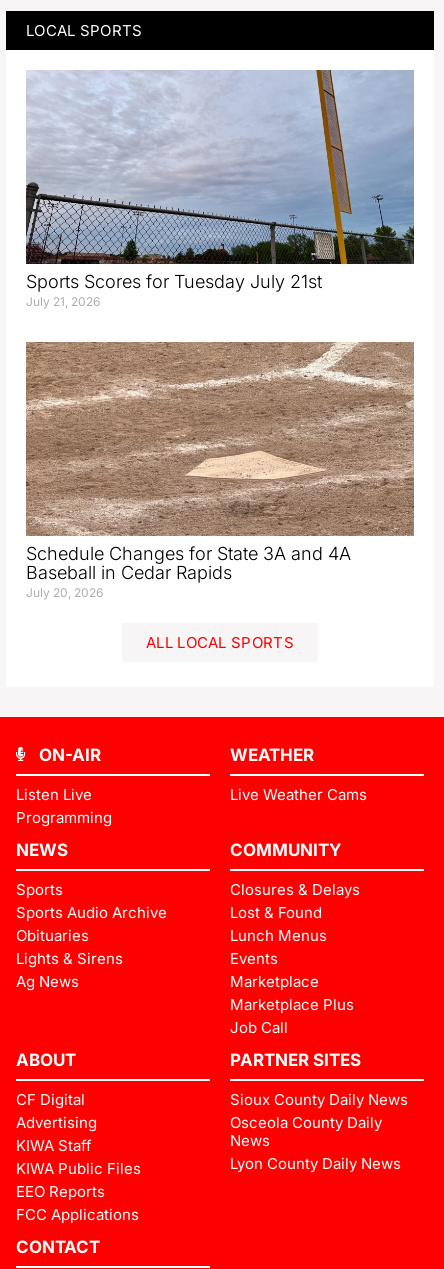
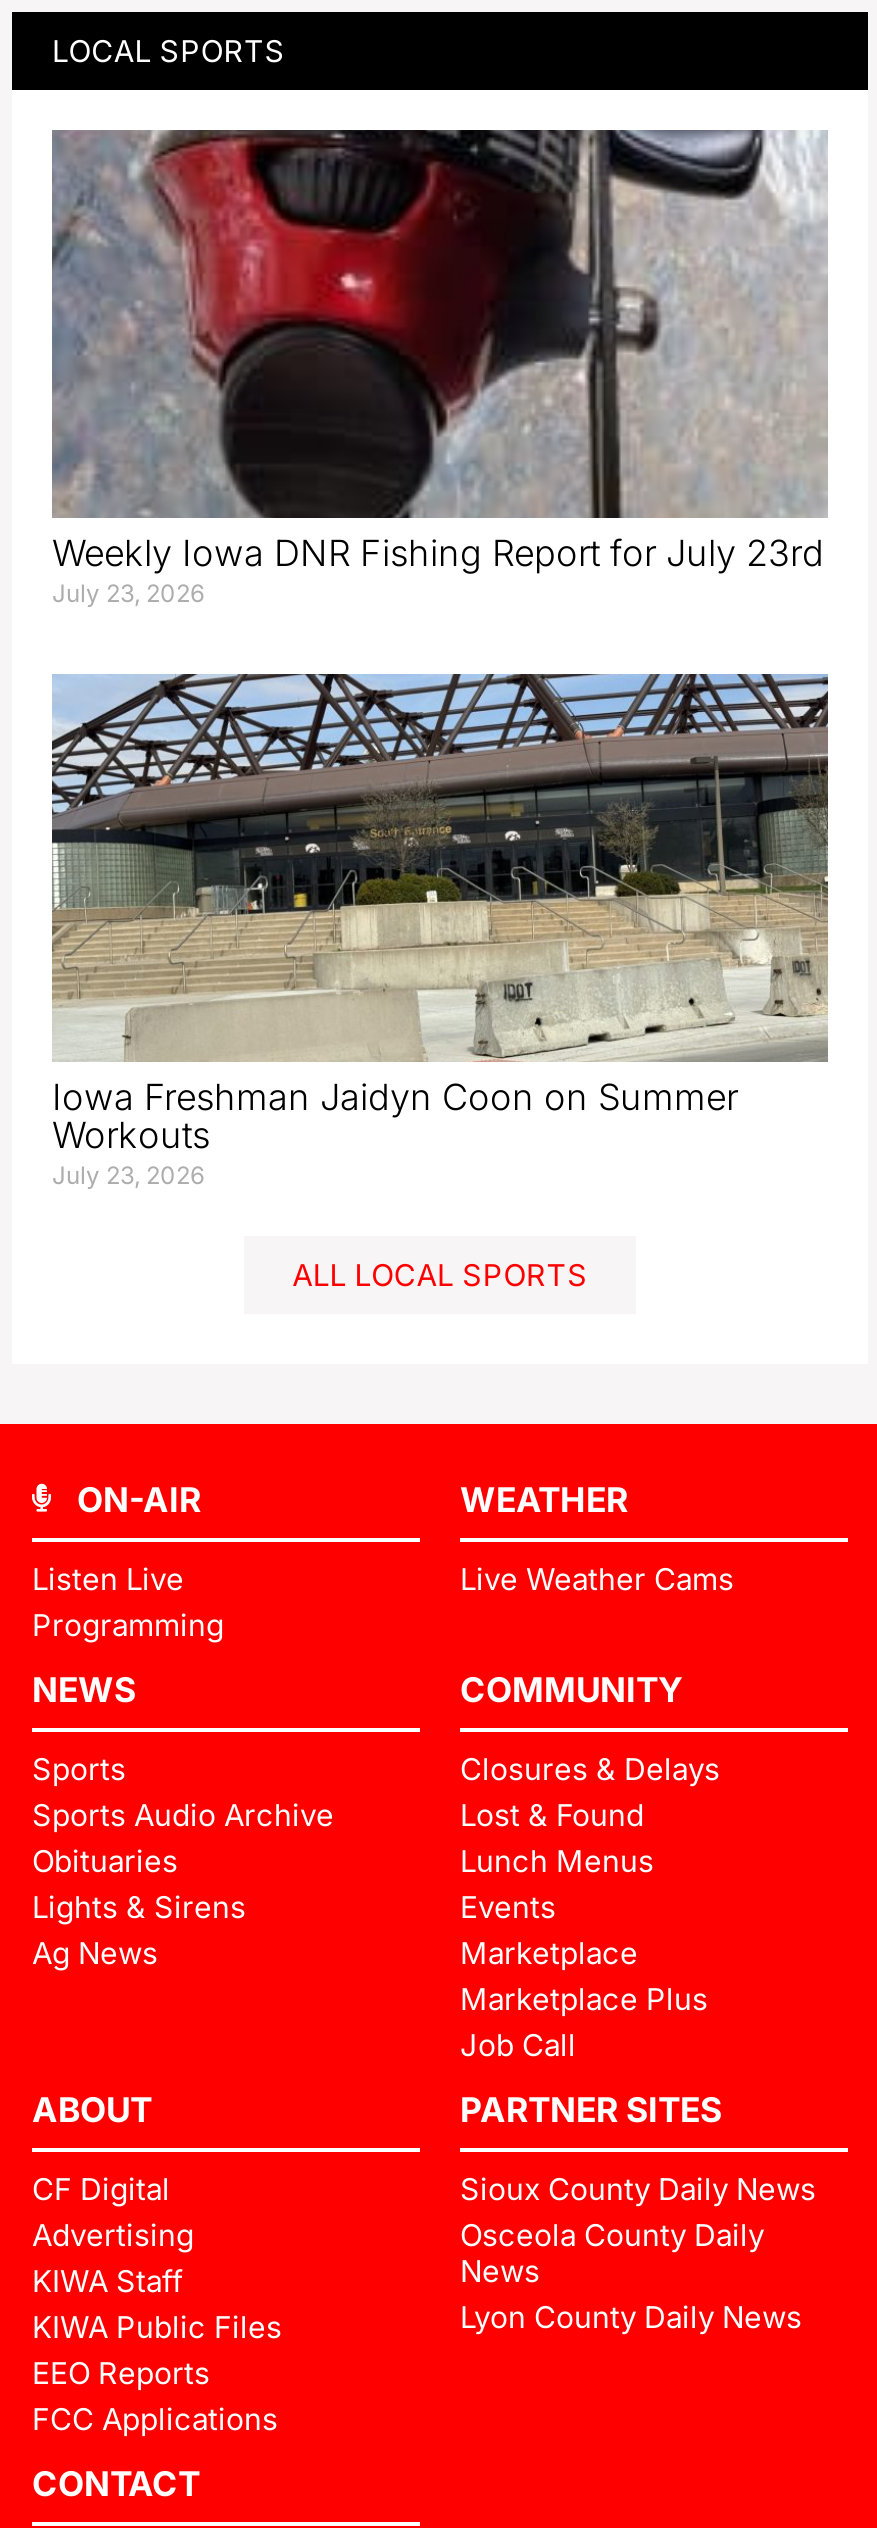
- [image]
- Sports Scores for Tuesday July 21st
- July 21, 2026
+ [image]
+ Weekly Iowa DNR Fishing Report for July 23rd
+ July 23, 2026

- [image]
- Schedule Changes for State 3A and 4A
- Baseball in Cedar Rapids
- July 20, 2026
+ [image]
+ Iowa Freshman Jaidyn Coon on Summer
+ Workouts
+ July 23, 2026
